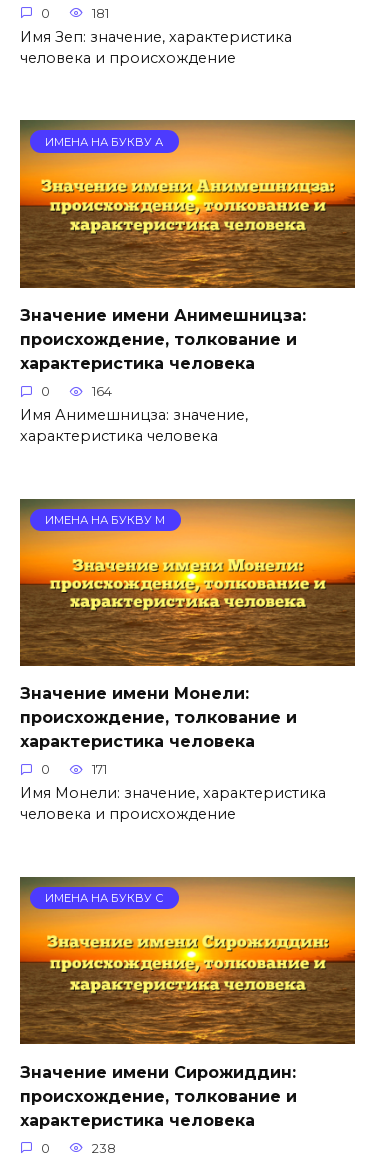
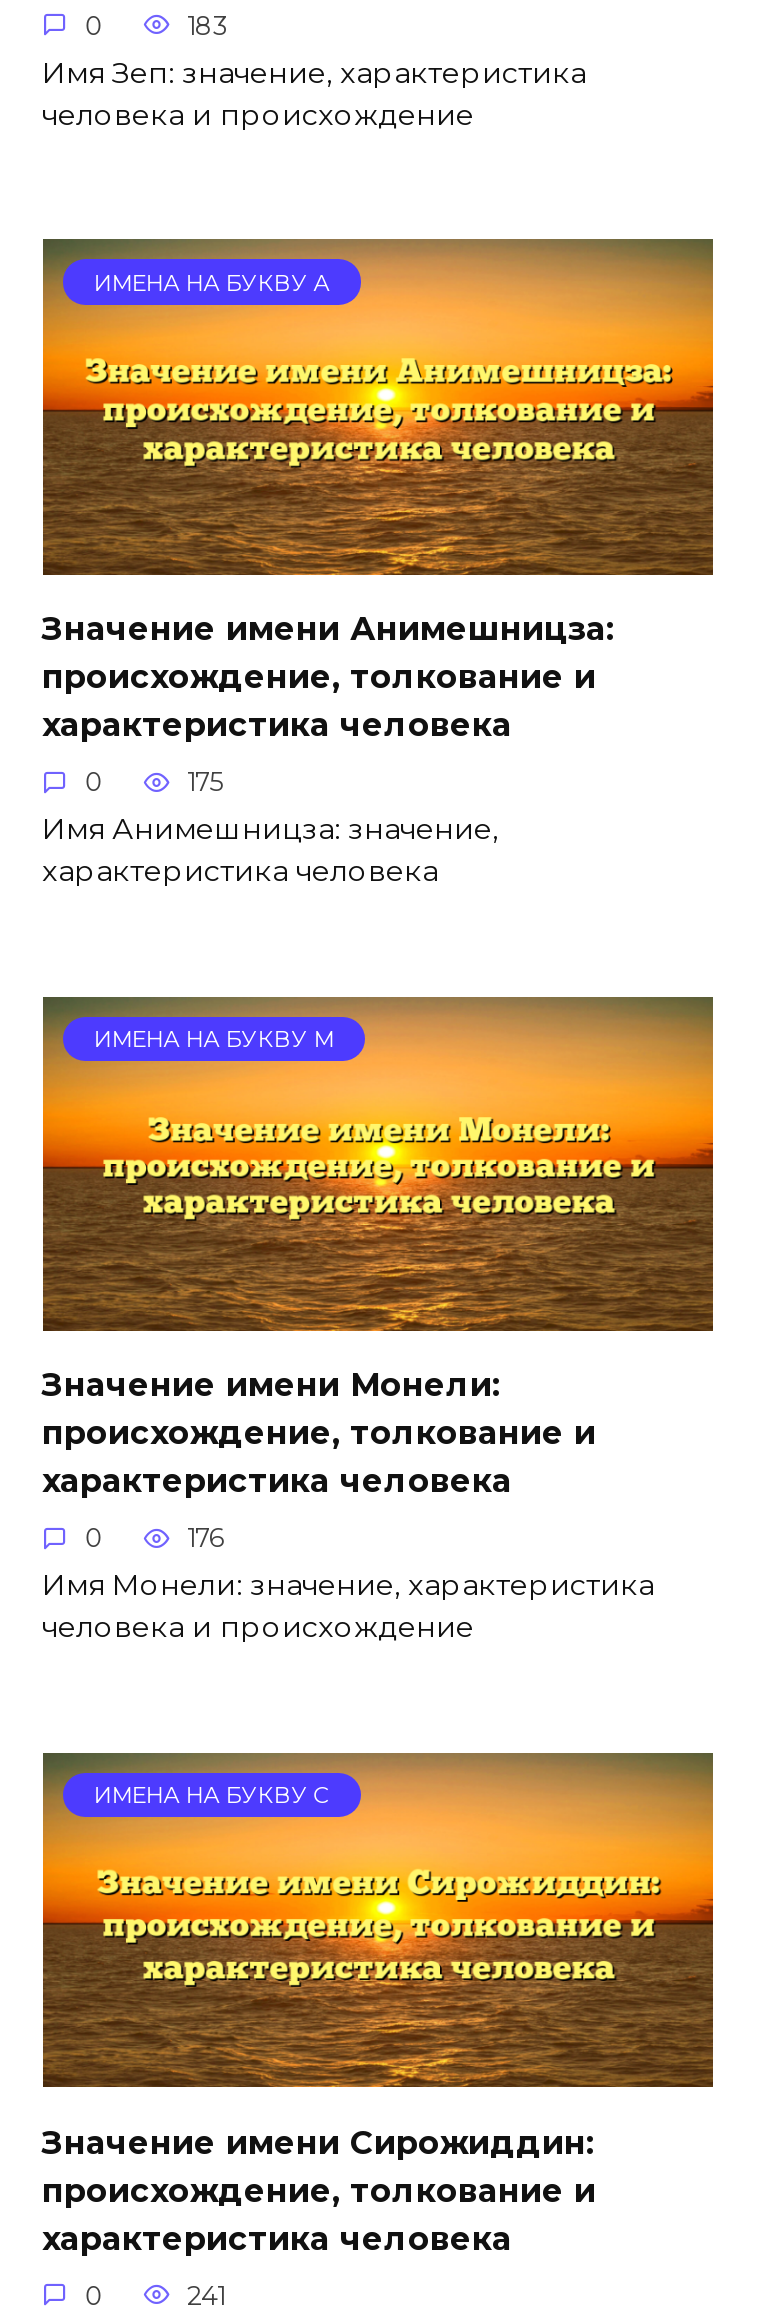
- 181
+ 183

- 164
+ 175

- 171
+ 176

- 238
+ 241
